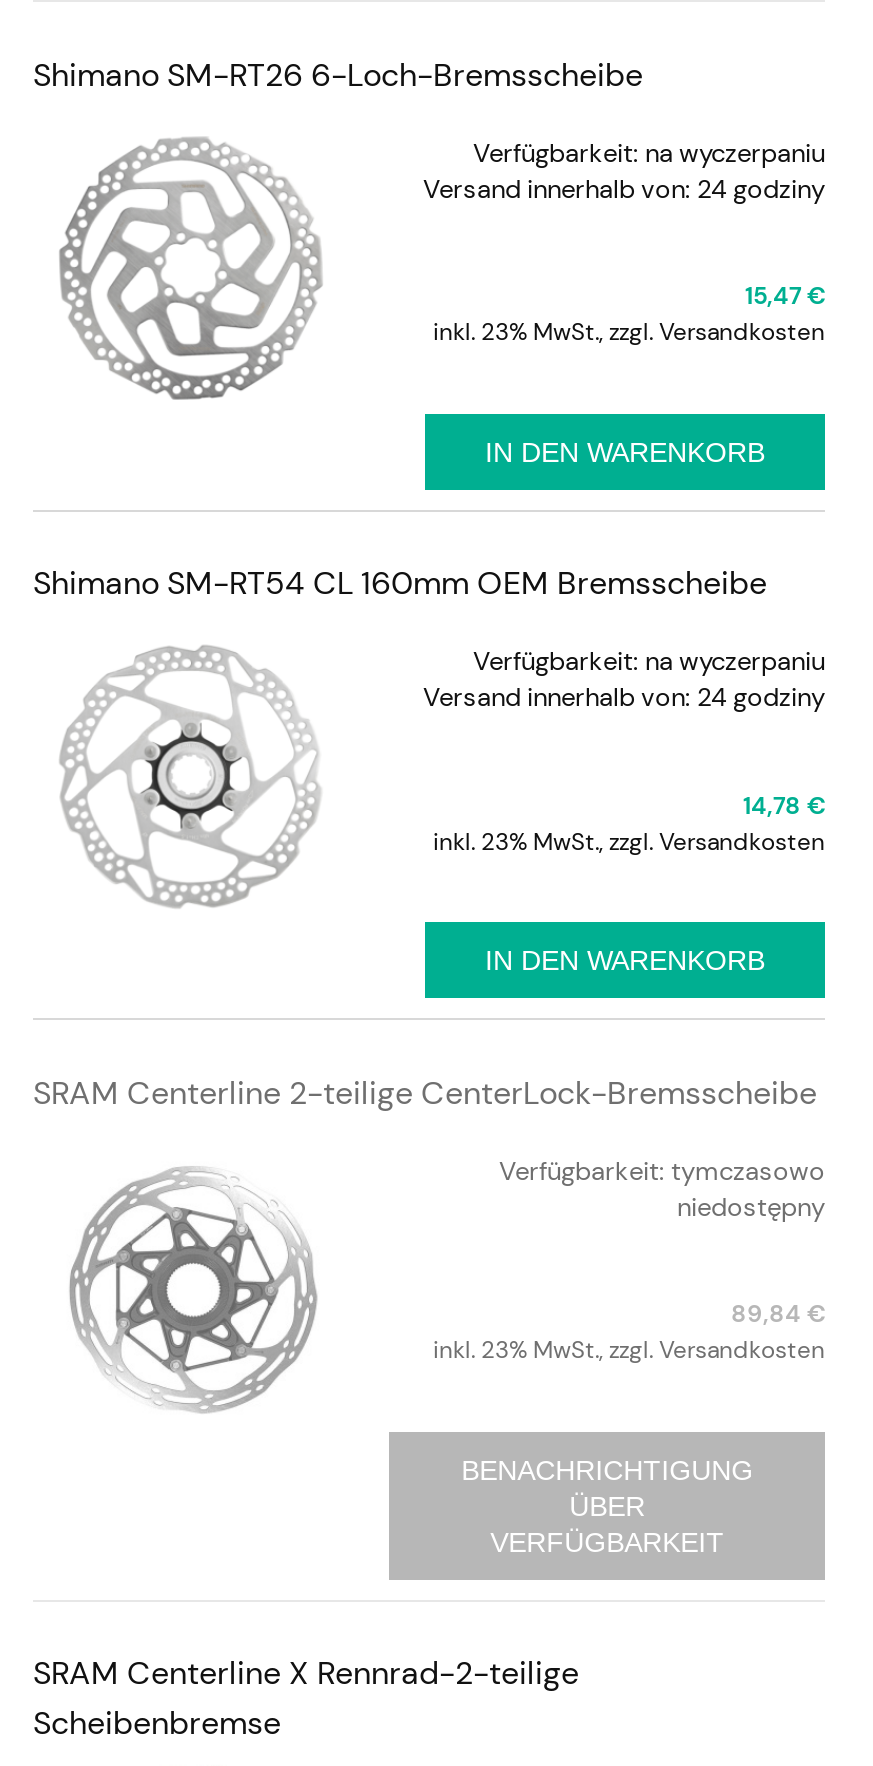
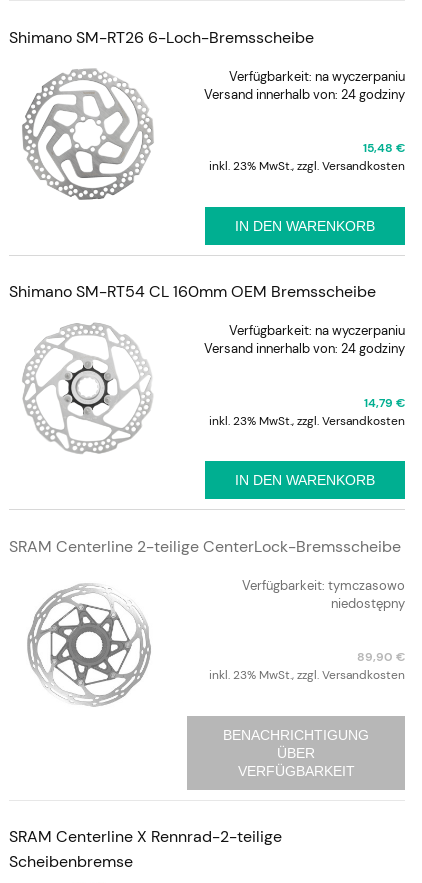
- 15,47 €
+ 15,48 €

- 14,78 €
+ 14,79 €

- 89,84 €
+ 89,90 €
